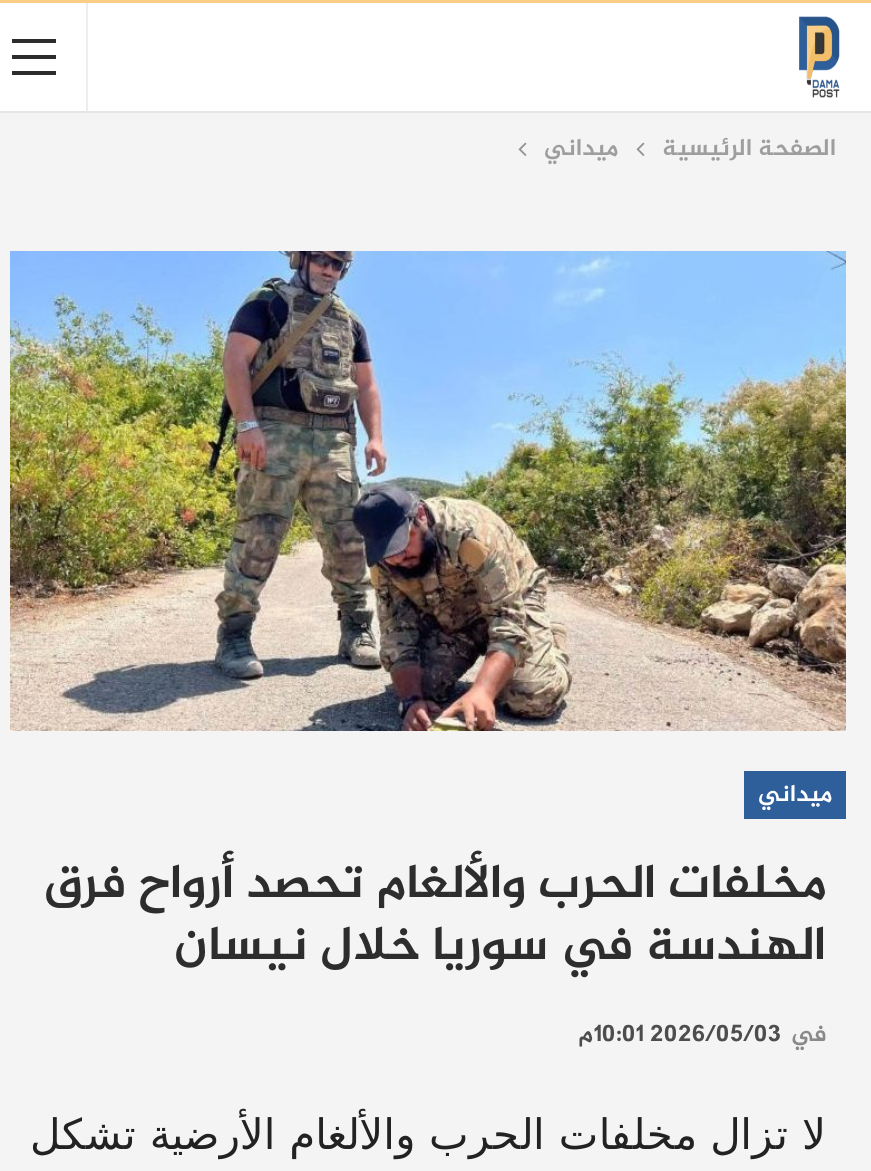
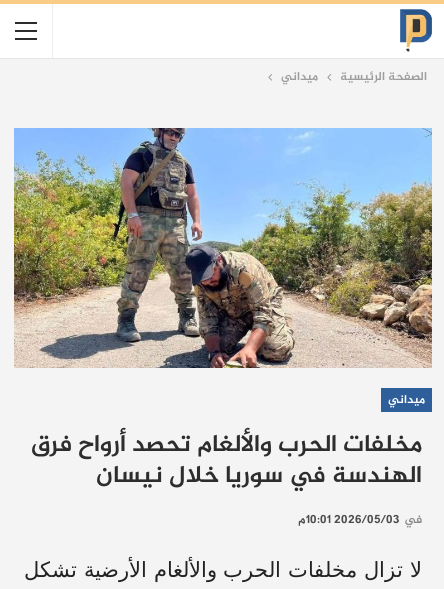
- [image]
+ [image]
